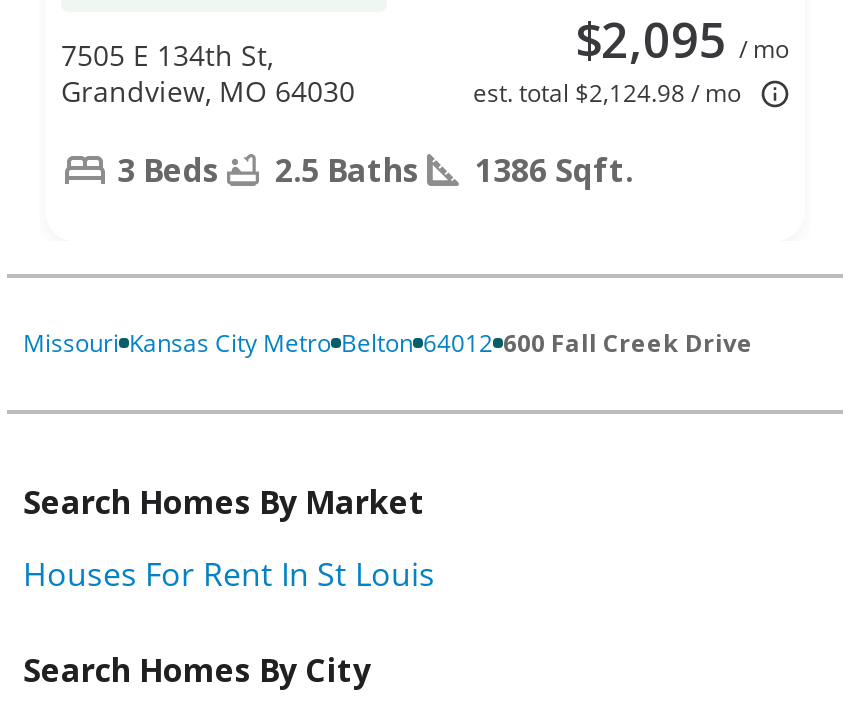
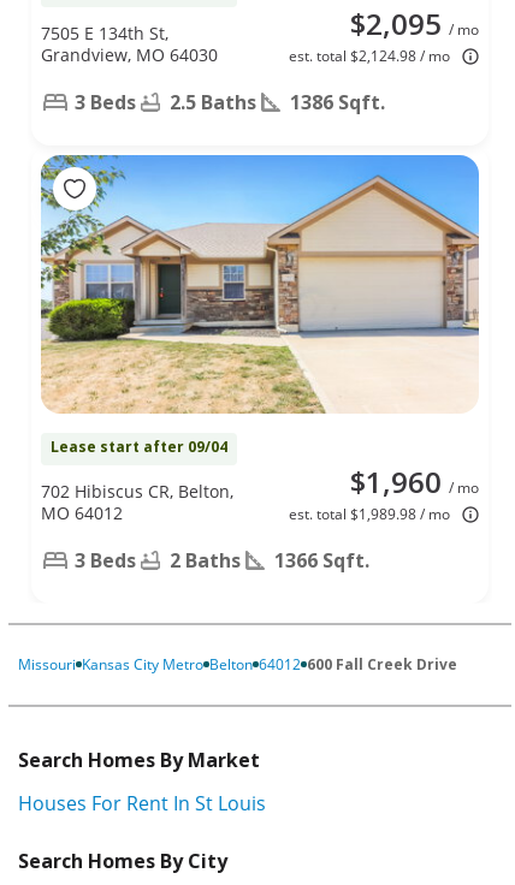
+ [image]
+ Lease start after 09/04
+ $1,960 / mo
+ est. total $1,989.98 / mo

+ 702 Hibiscus CR, Belton,
+ MO 64012
+ 3 Beds
+ 2 Baths
+ 1366 Sqft.
